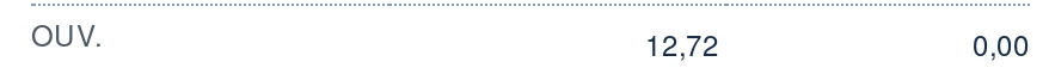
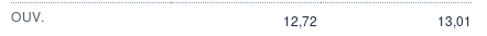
- 0,00
+ 13,01
